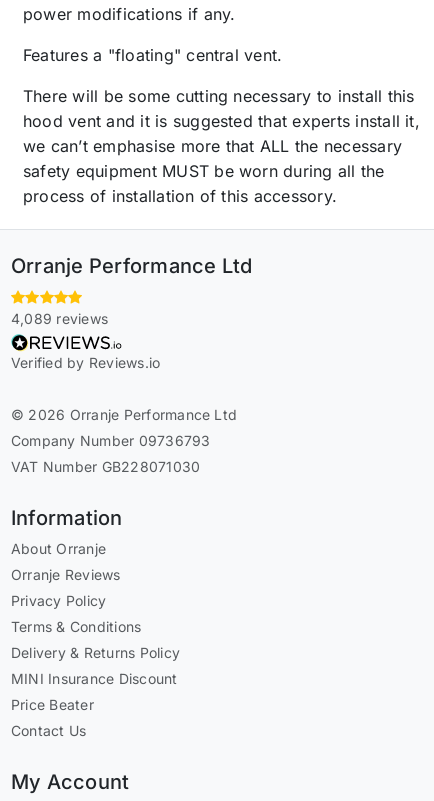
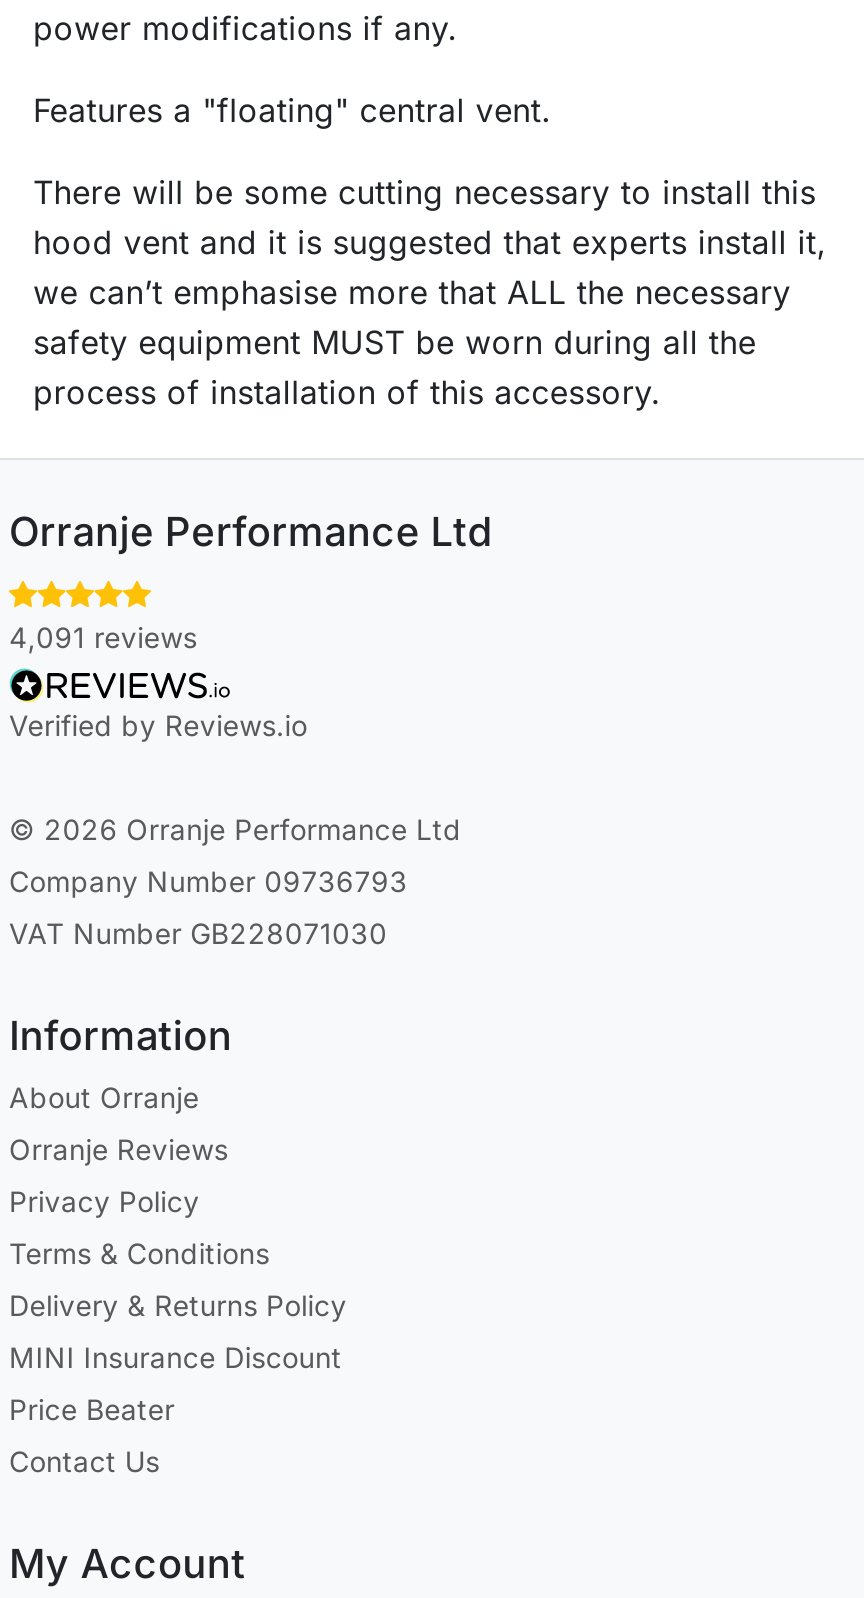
- 4,089 reviews
+ 4,091 reviews
